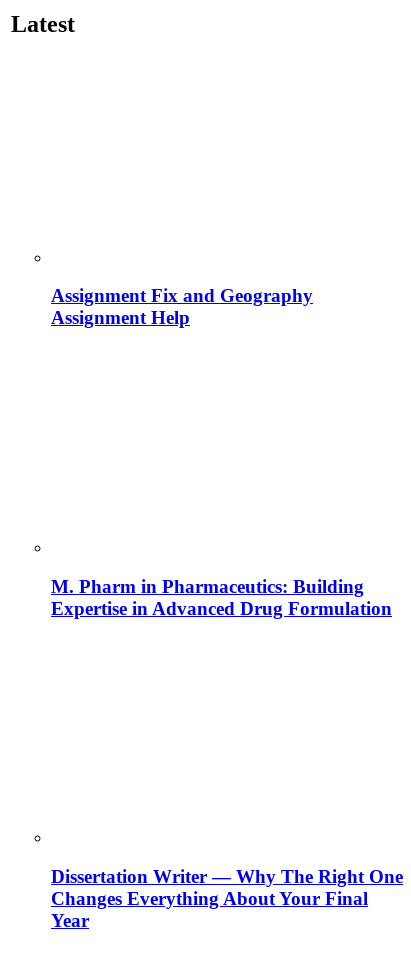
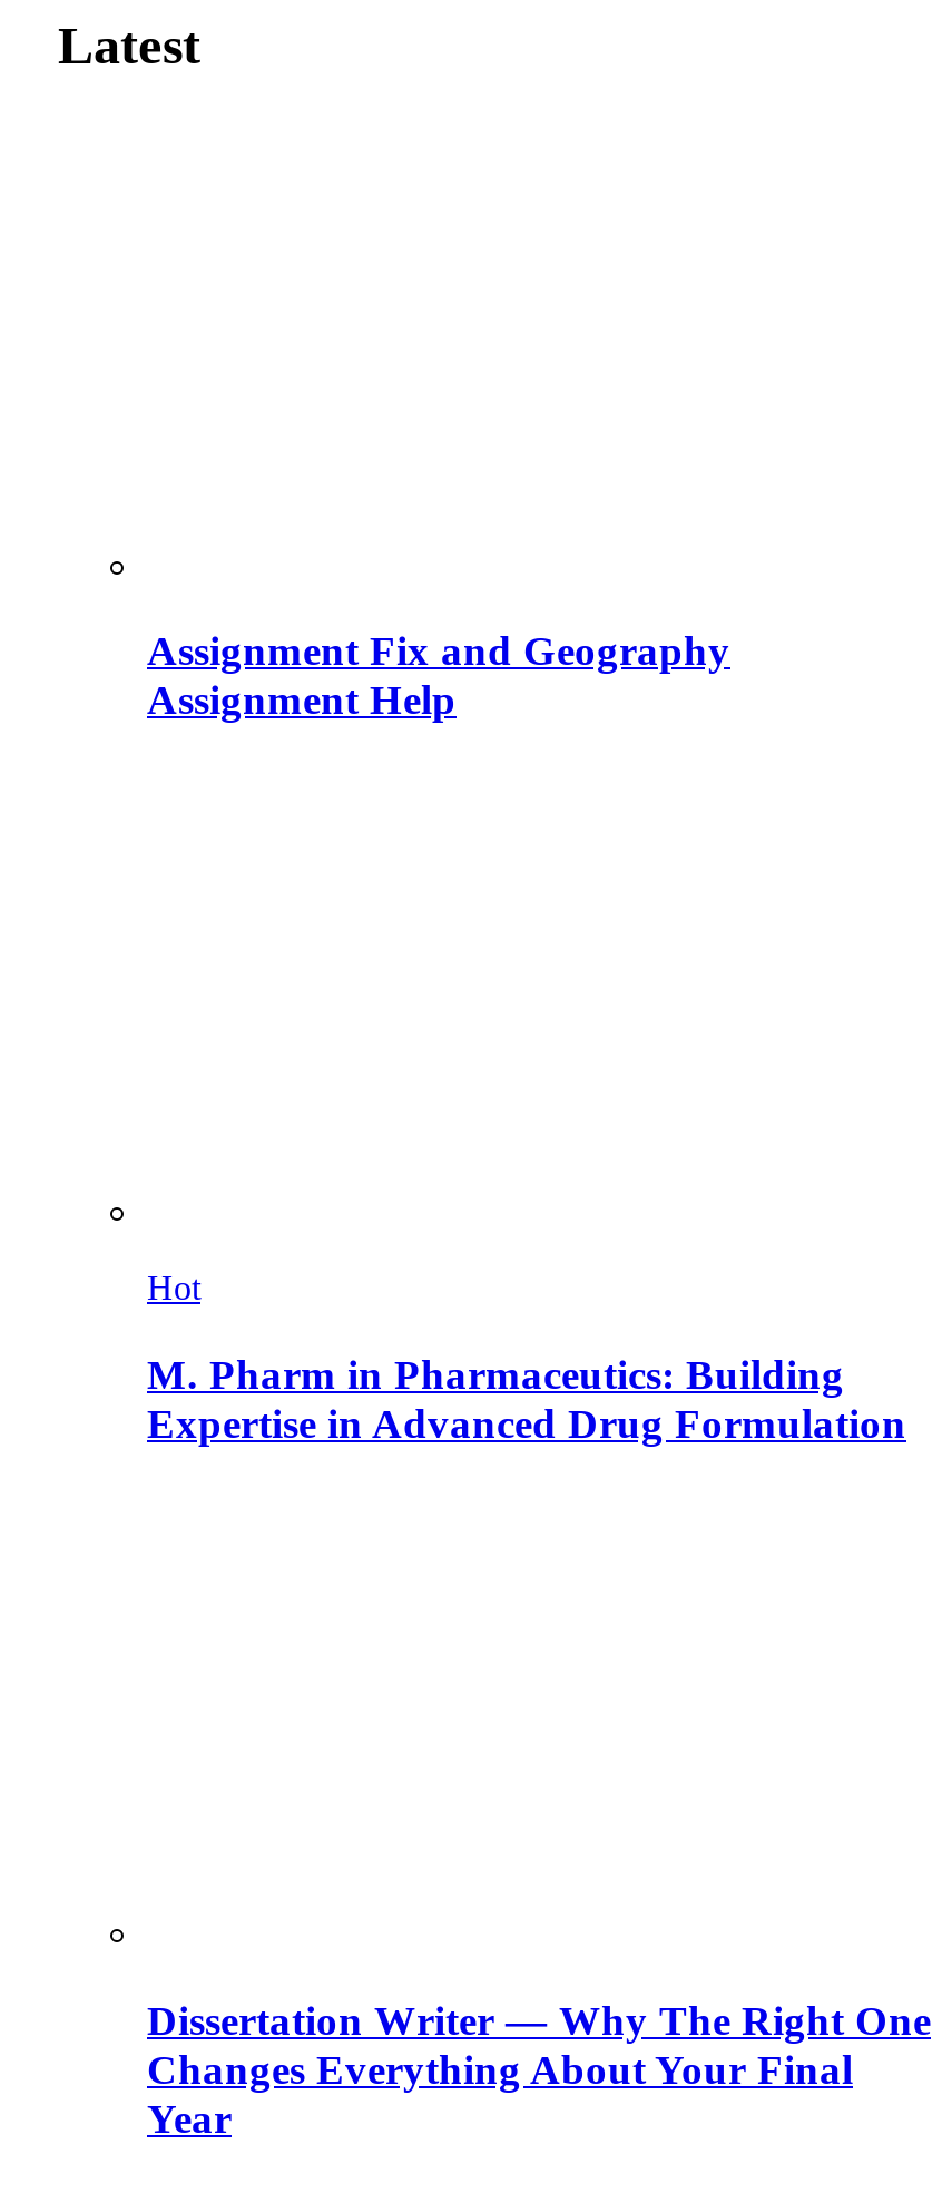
+ Hot
